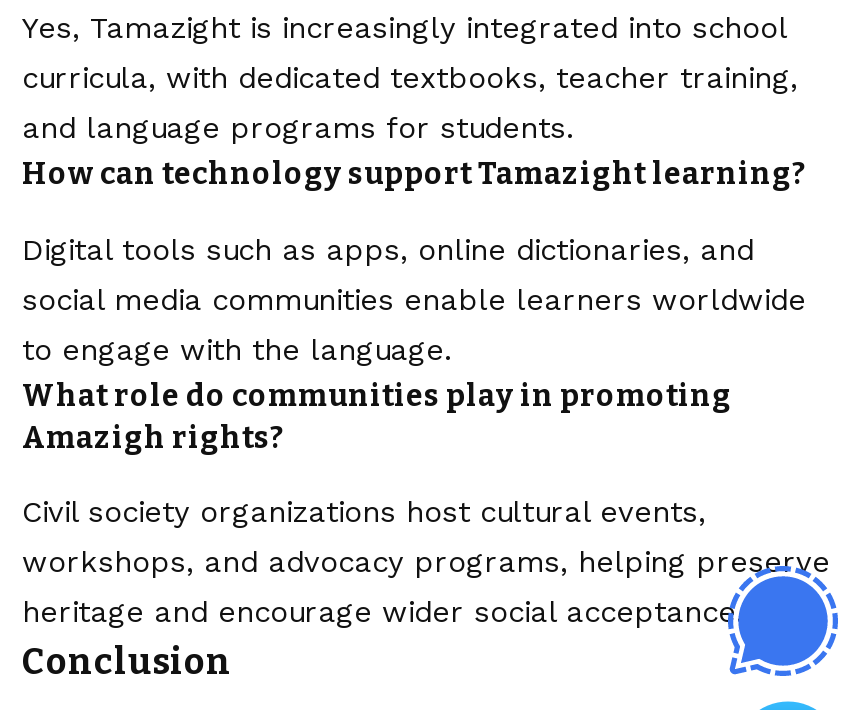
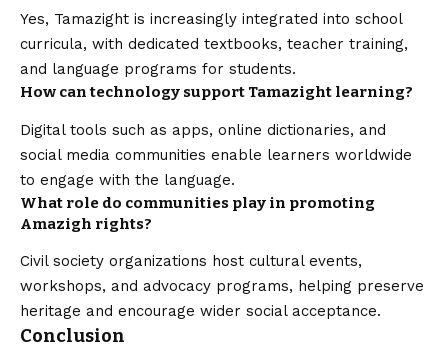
- [image]
